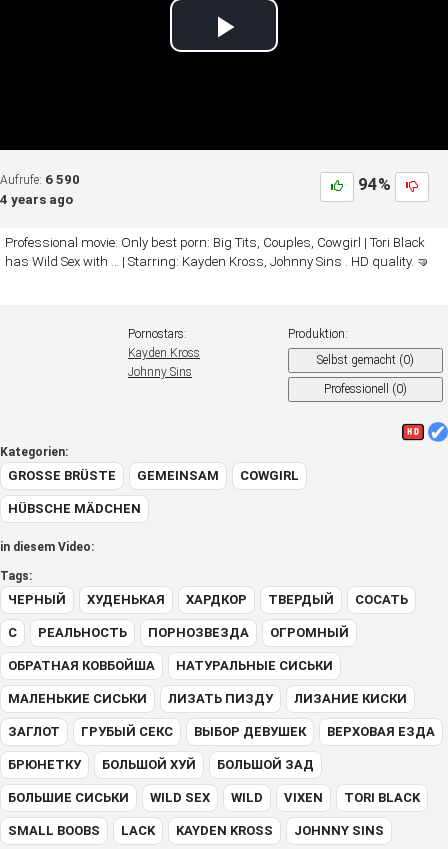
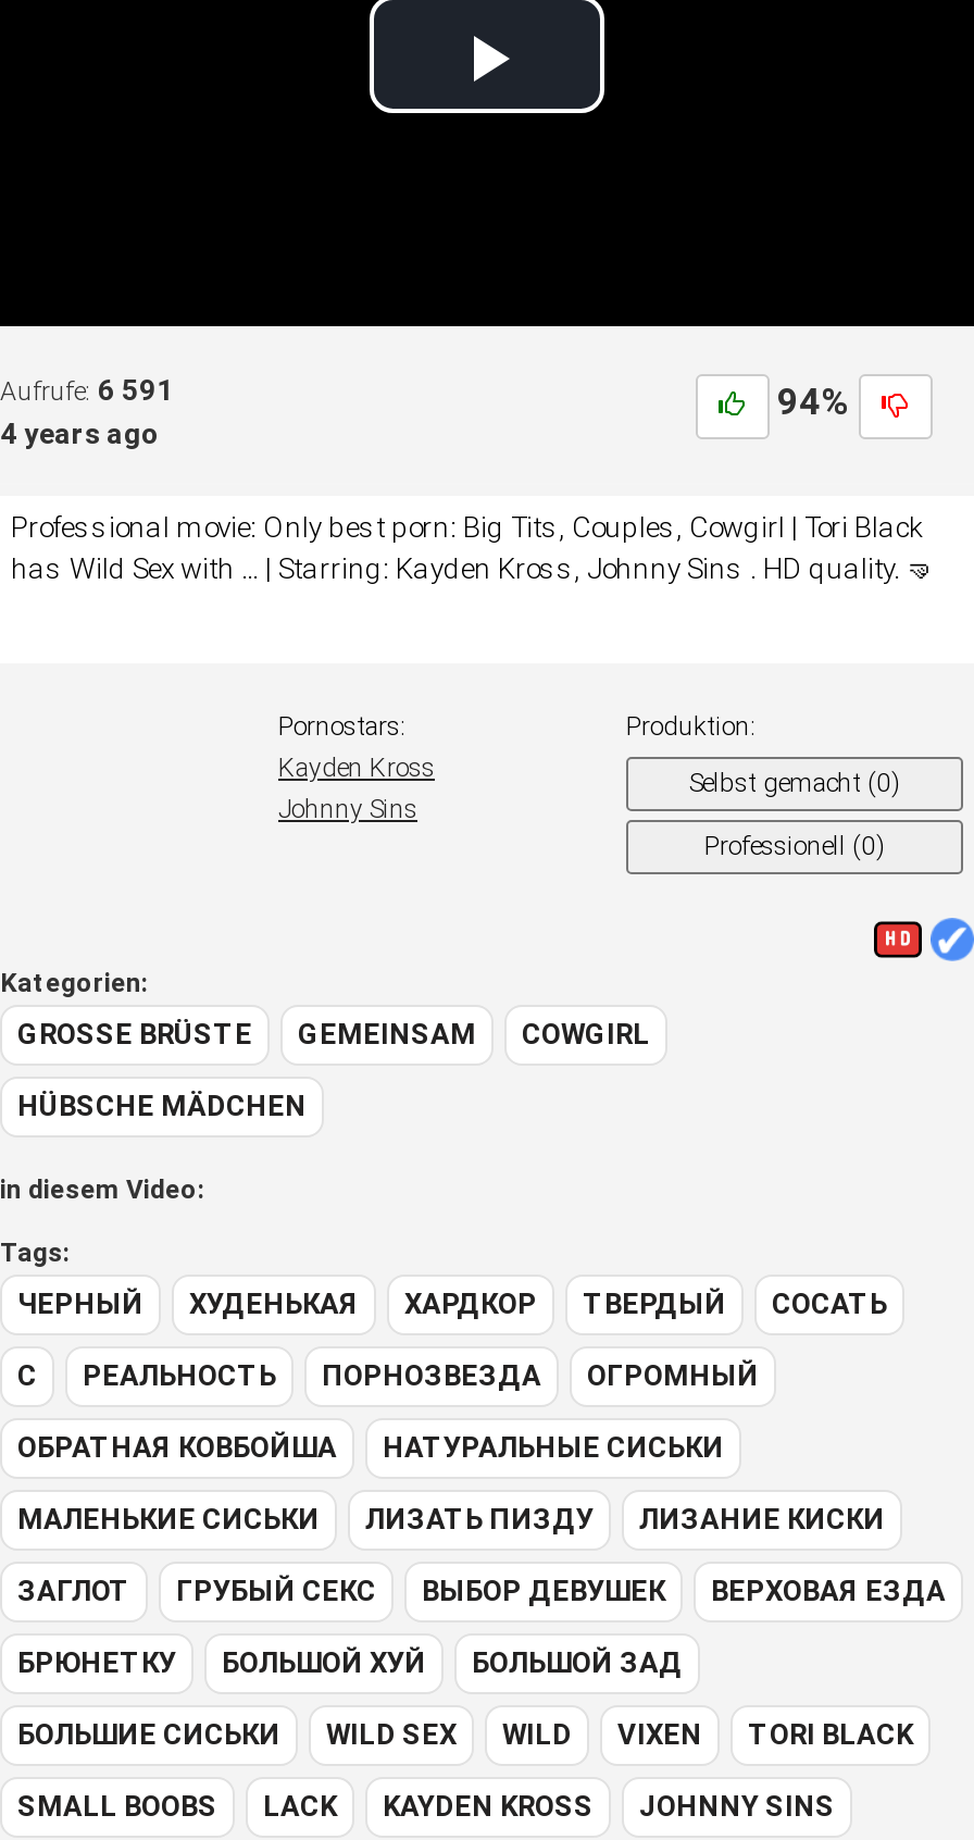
- Aufrufe: 6 590
+ Aufrufe: 6 591
